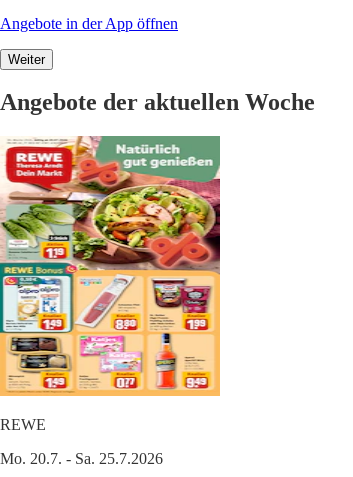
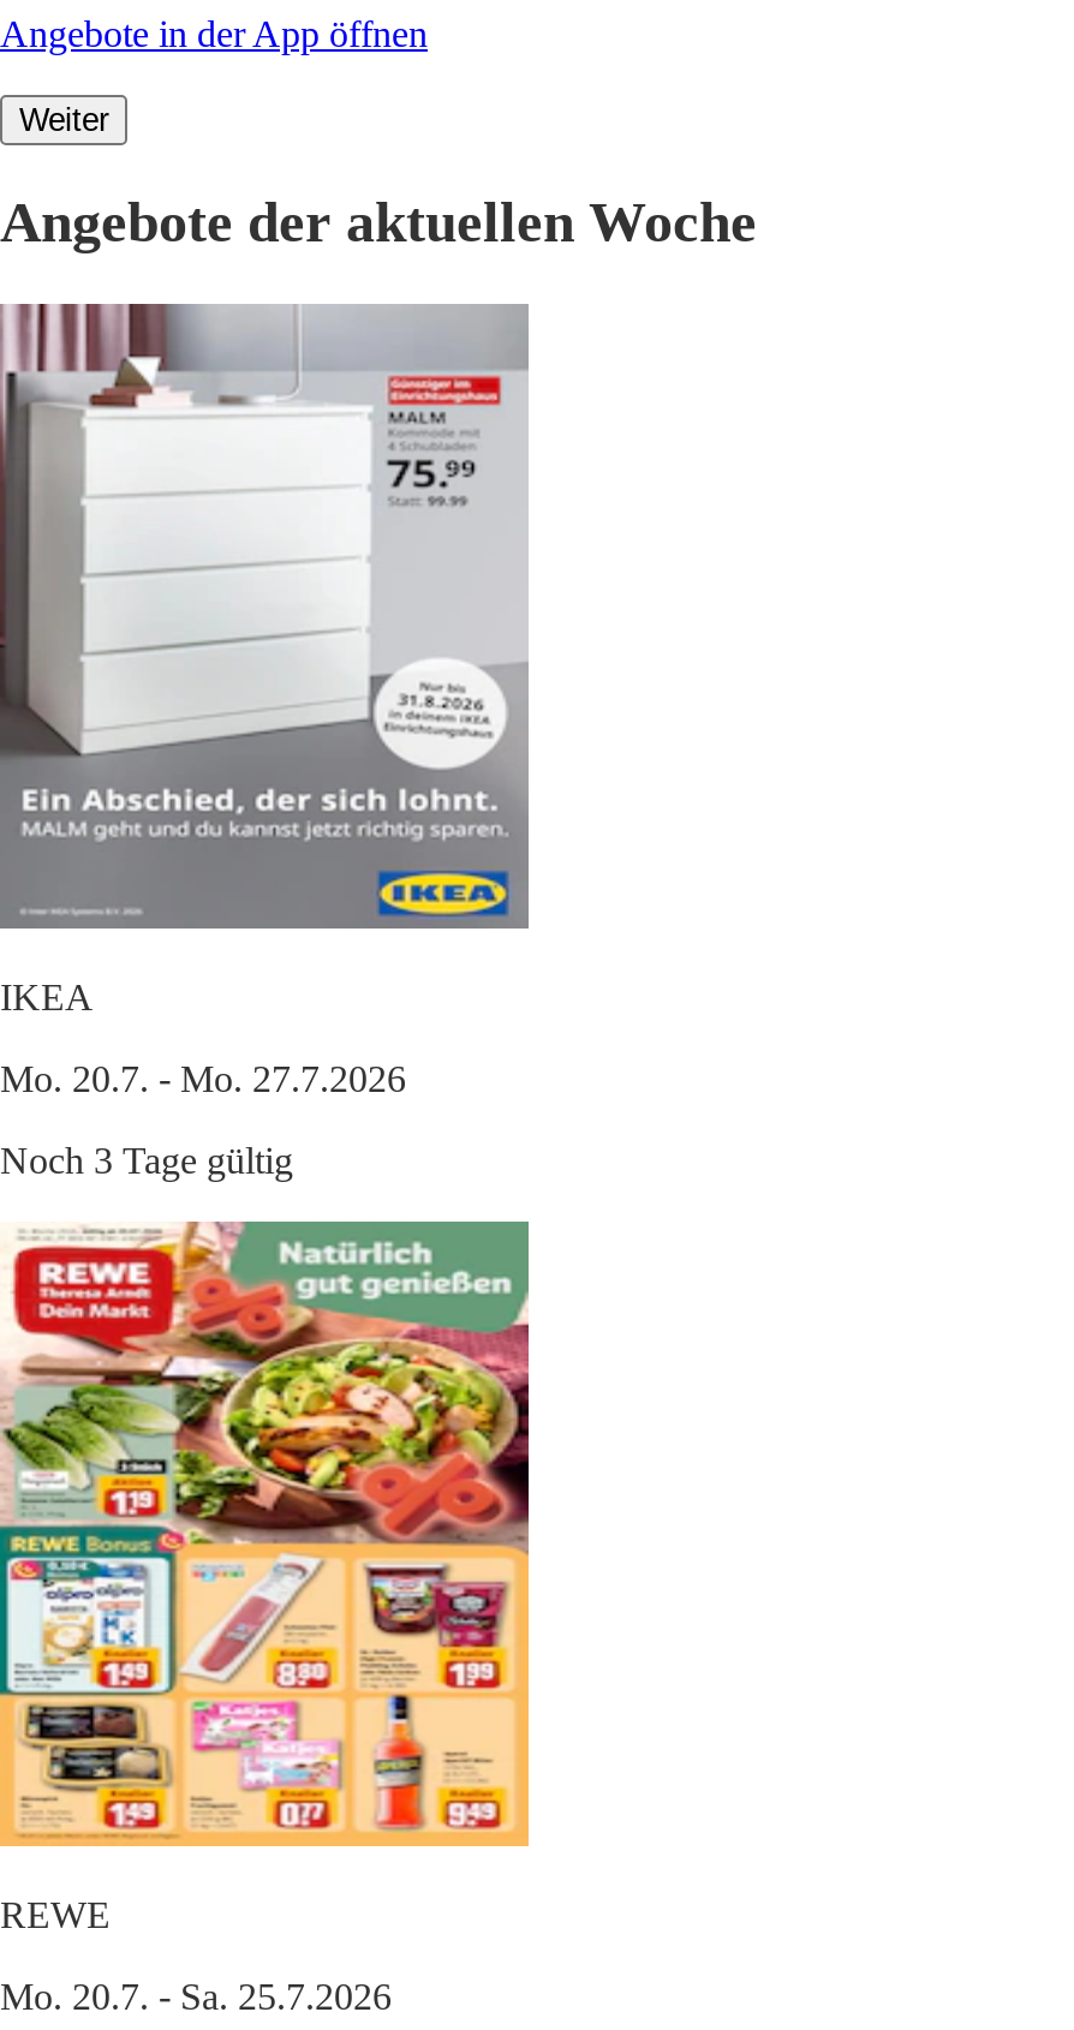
+ [image]
+ IKEA
+ Mo. 20.7. - Mo. 27.7.2026
+ Noch 3 Tage gültig
